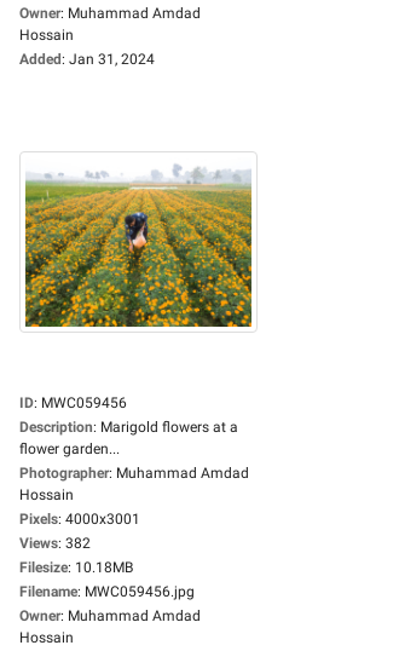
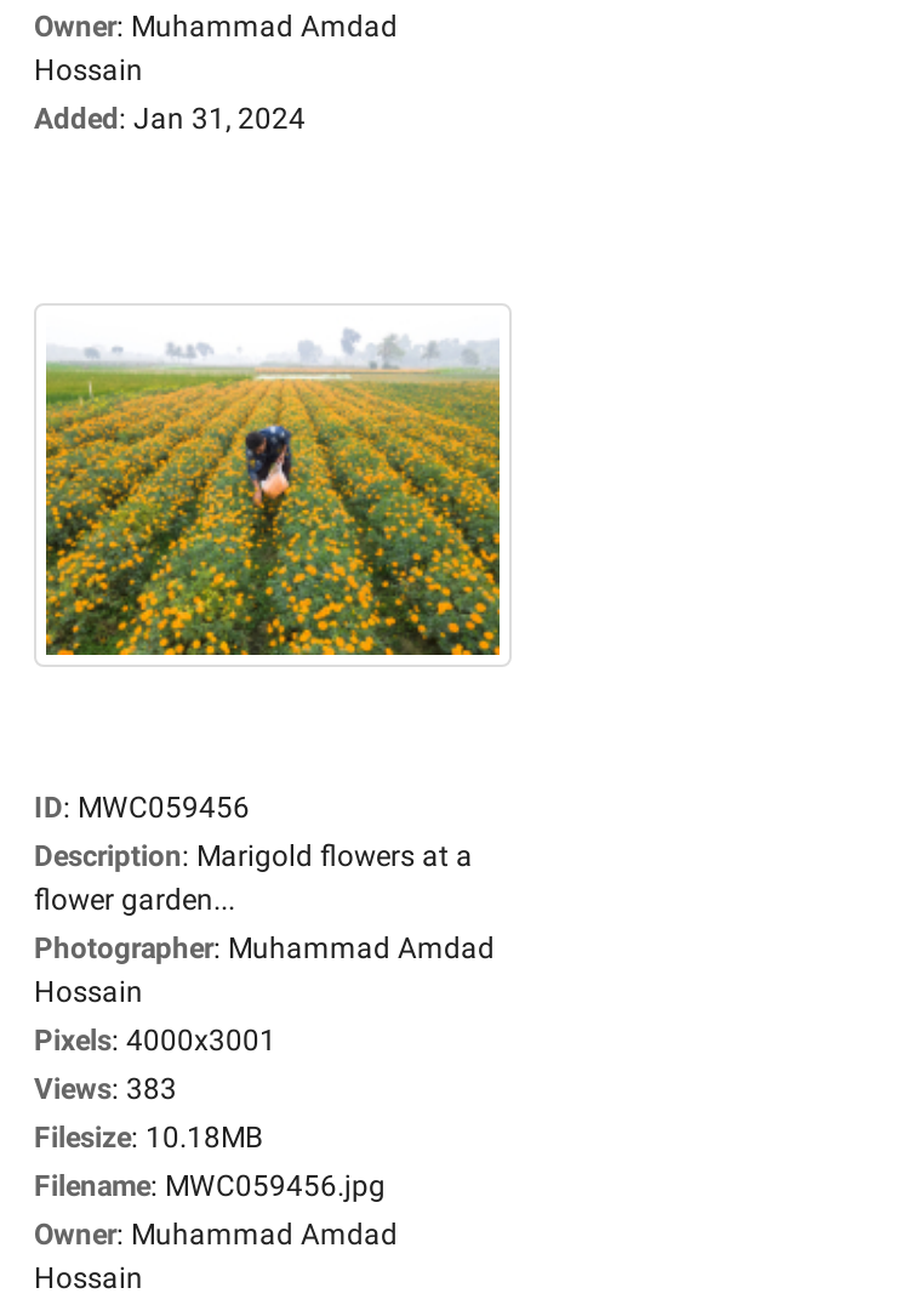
- Views: 382
+ Views: 383
